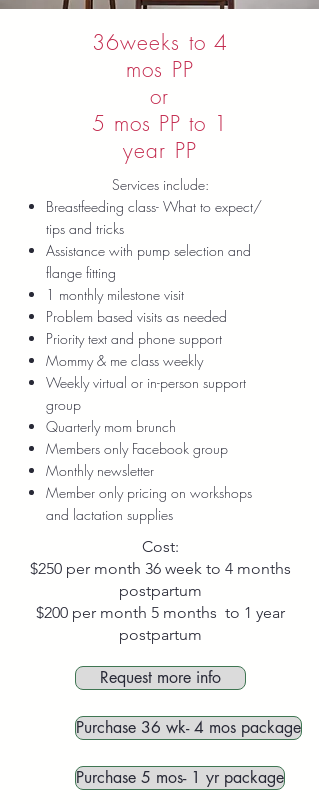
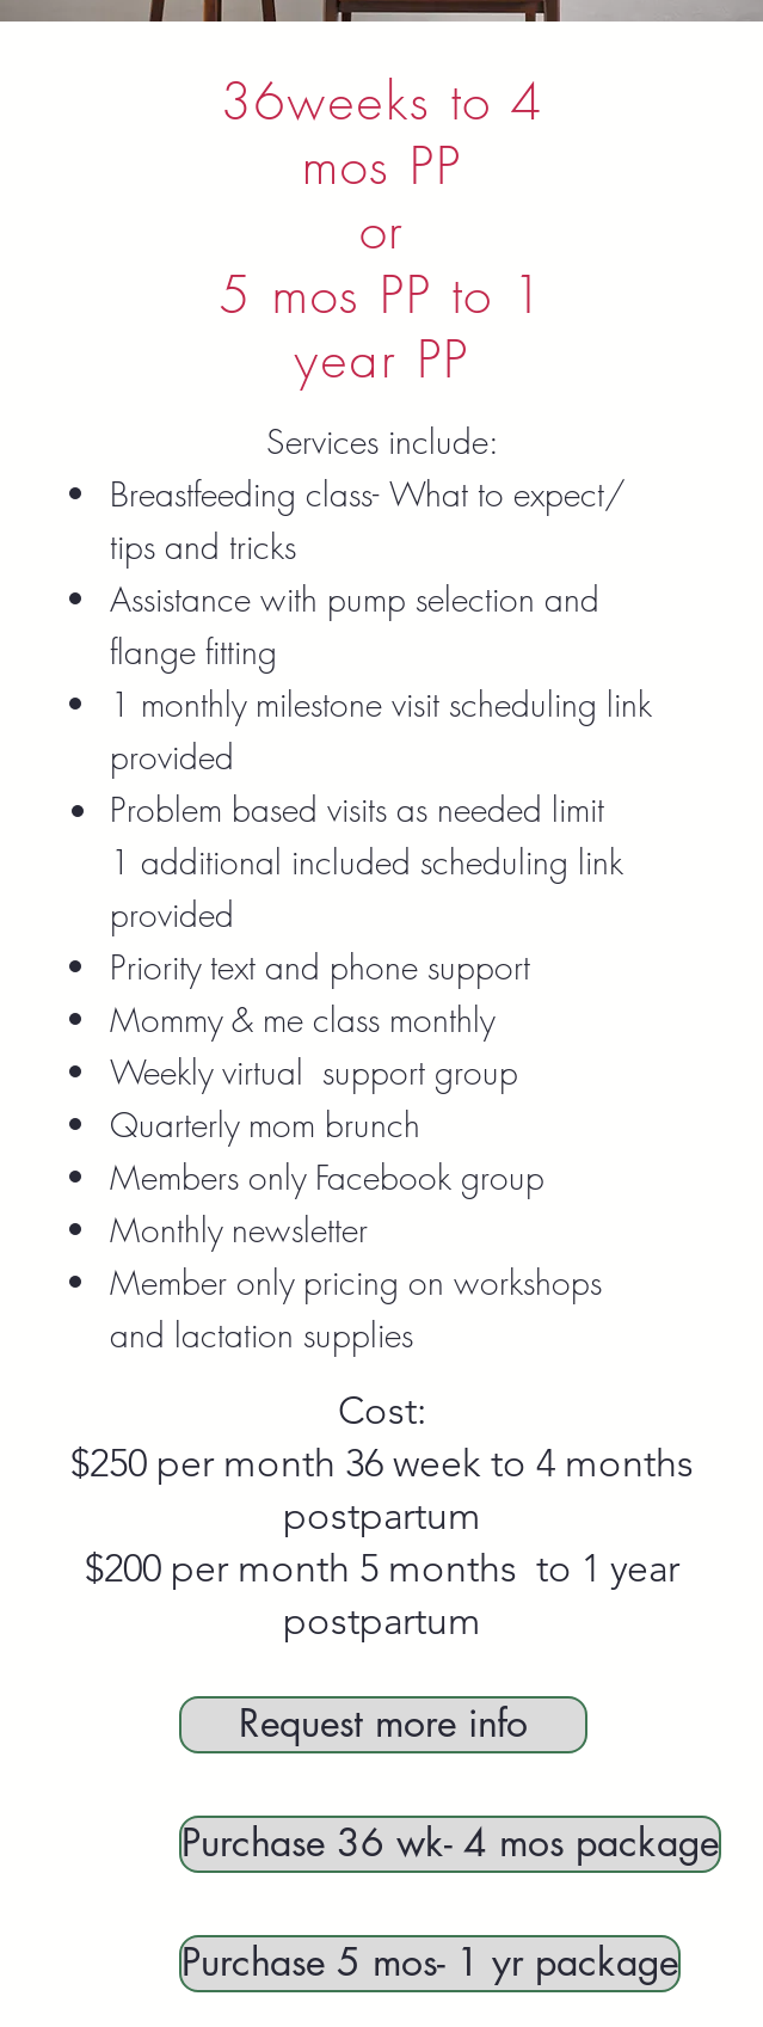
- 1 monthly milestone visit
- Problem based visits as needed
+ 1 monthly milestone visit scheduling link
+ provided
+ Problem based visits as needed limit
+ 1 additional included scheduling link
+ provided

moved down: Priority text and phone support

- Mommy & me class weekly
- Weekly virtual or in-person support
- group
+ Mommy & me class monthly
+ Weekly virtual support group
